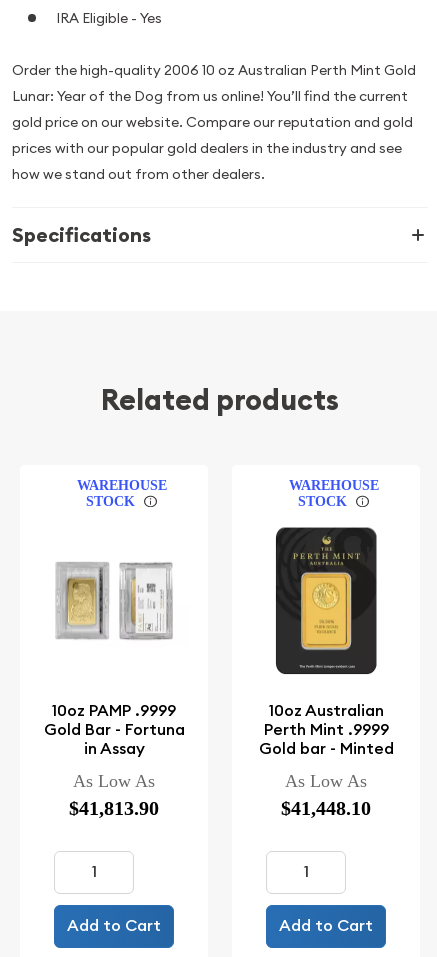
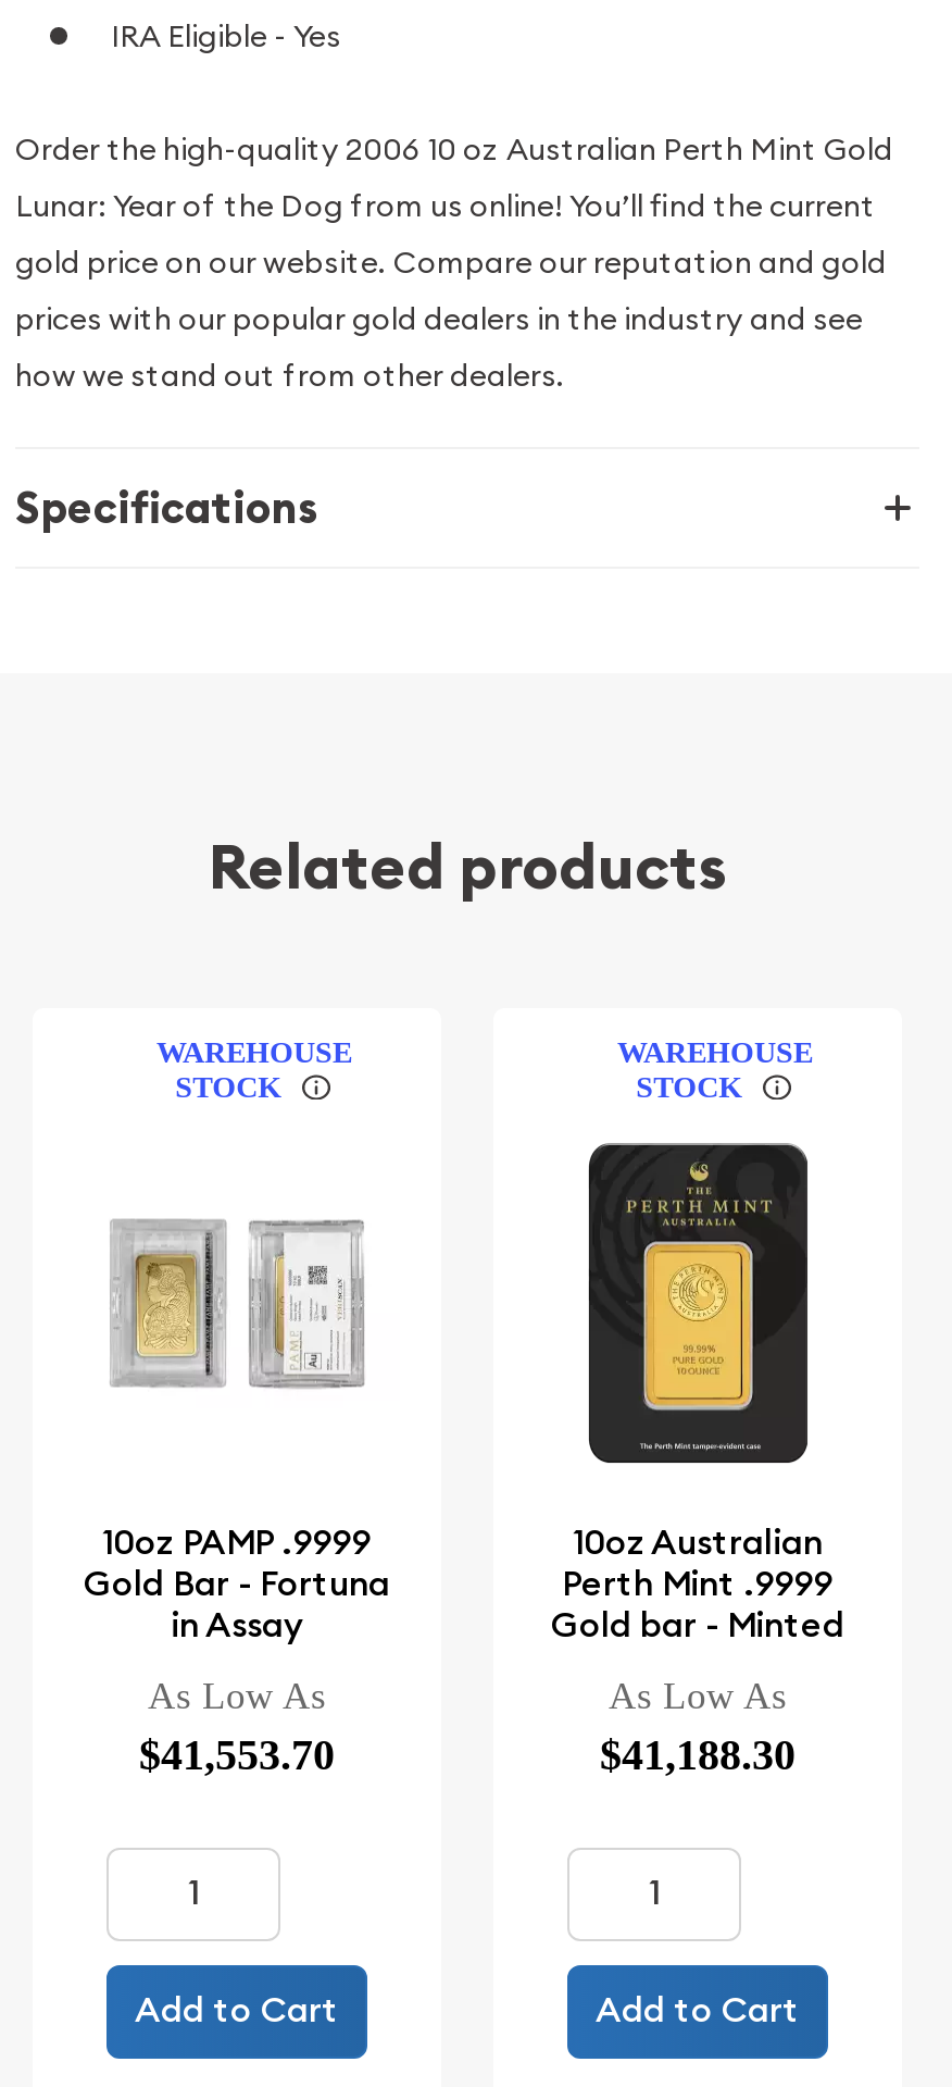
- $41,813.90
+ $41,553.70

- $41,448.10
+ $41,188.30
